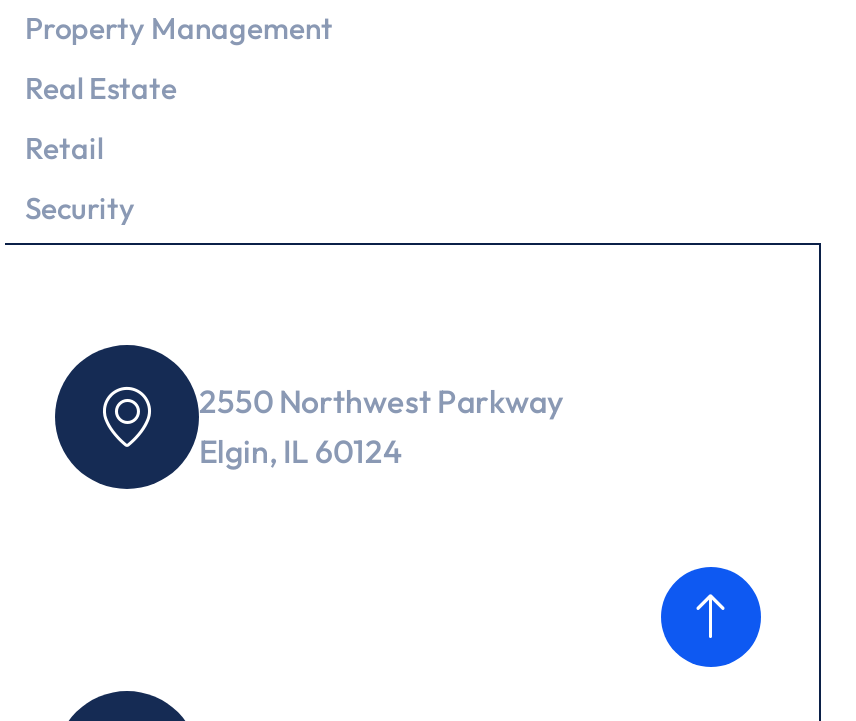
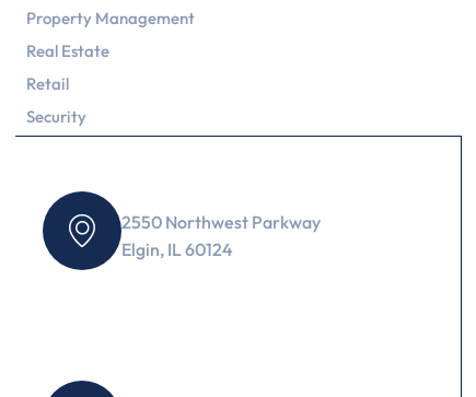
- [image]
